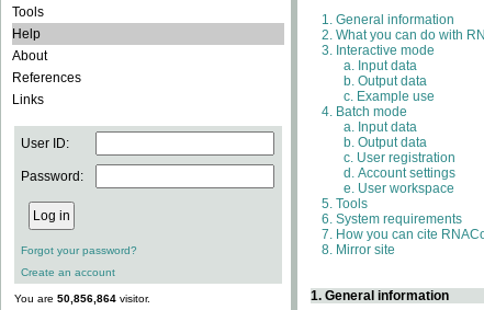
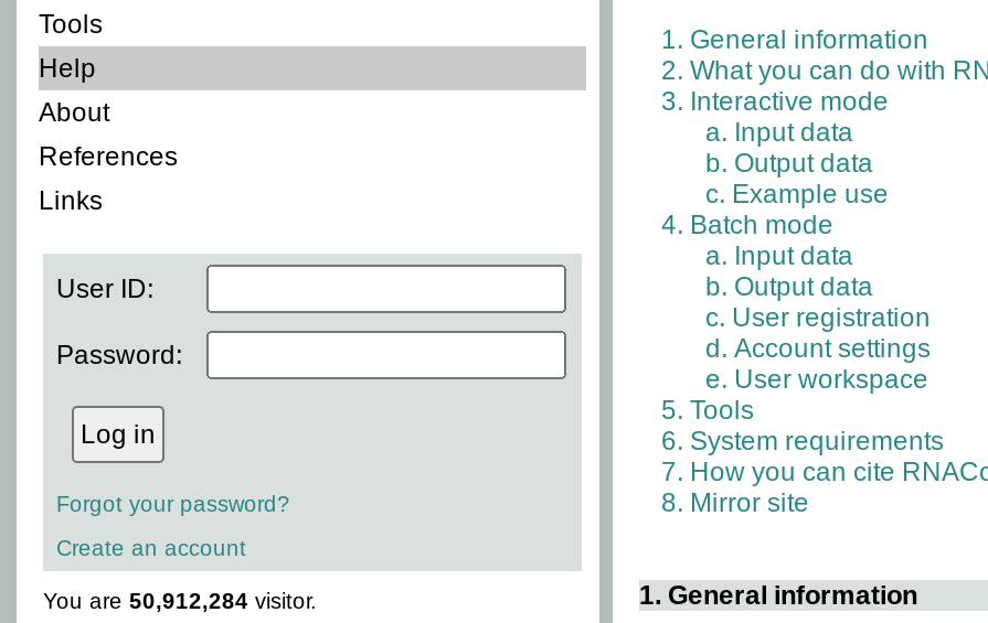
- You are 50,856,864 visitor.
+ You are 50,912,284 visitor.
